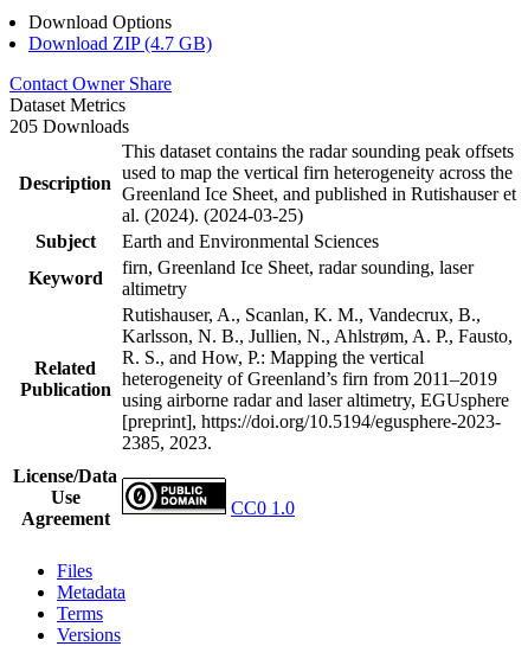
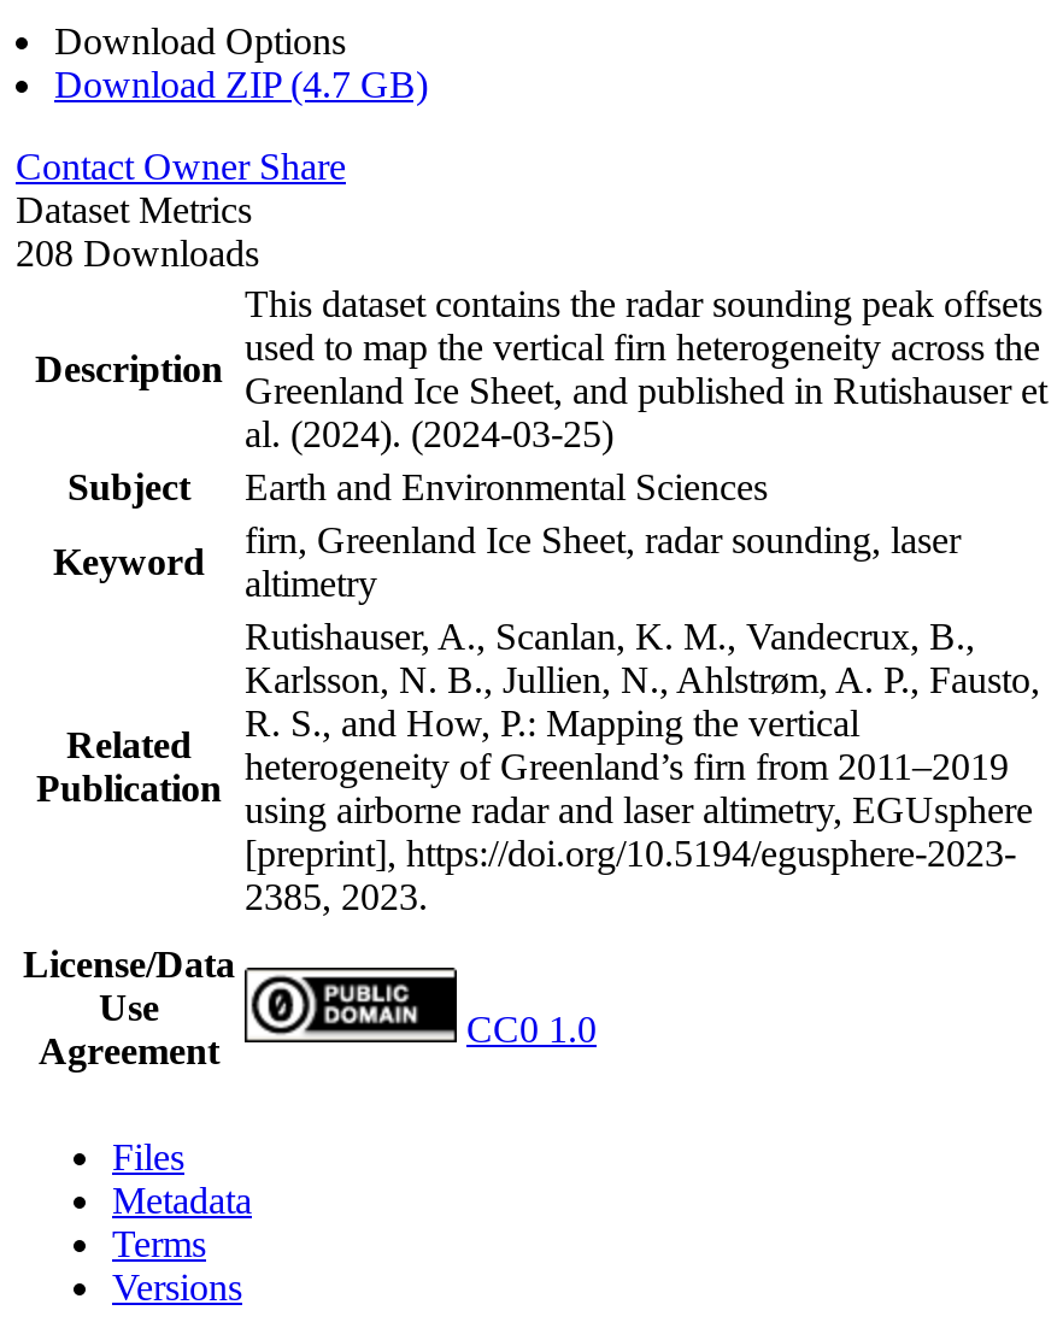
- 205 Downloads
+ 208 Downloads
